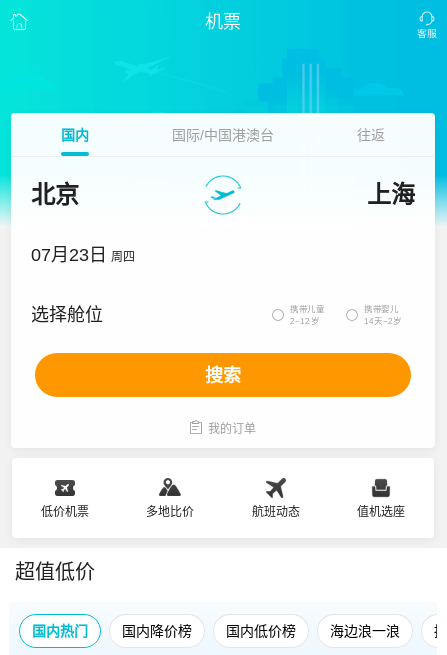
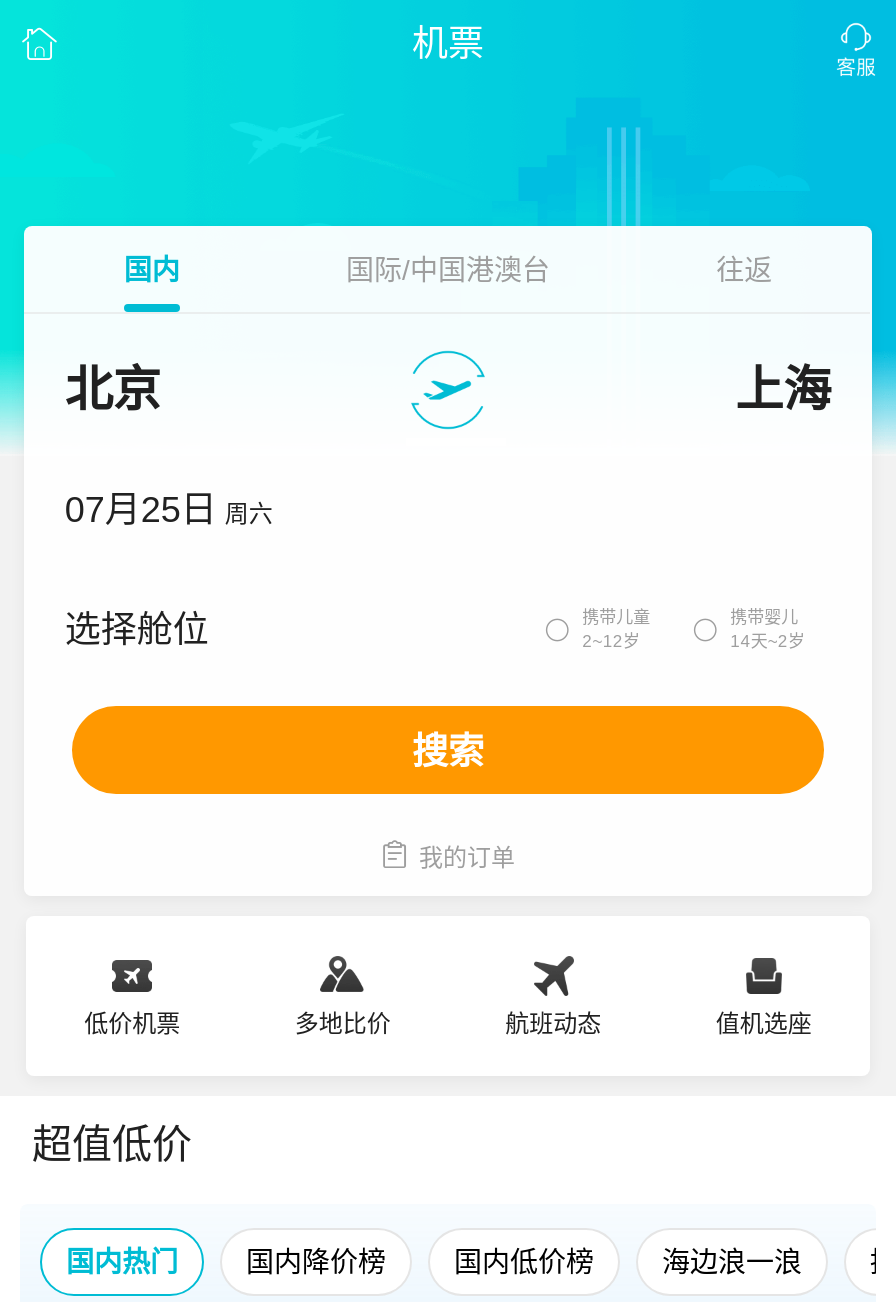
- 07月23日 周四
+ 07月25日 周六
